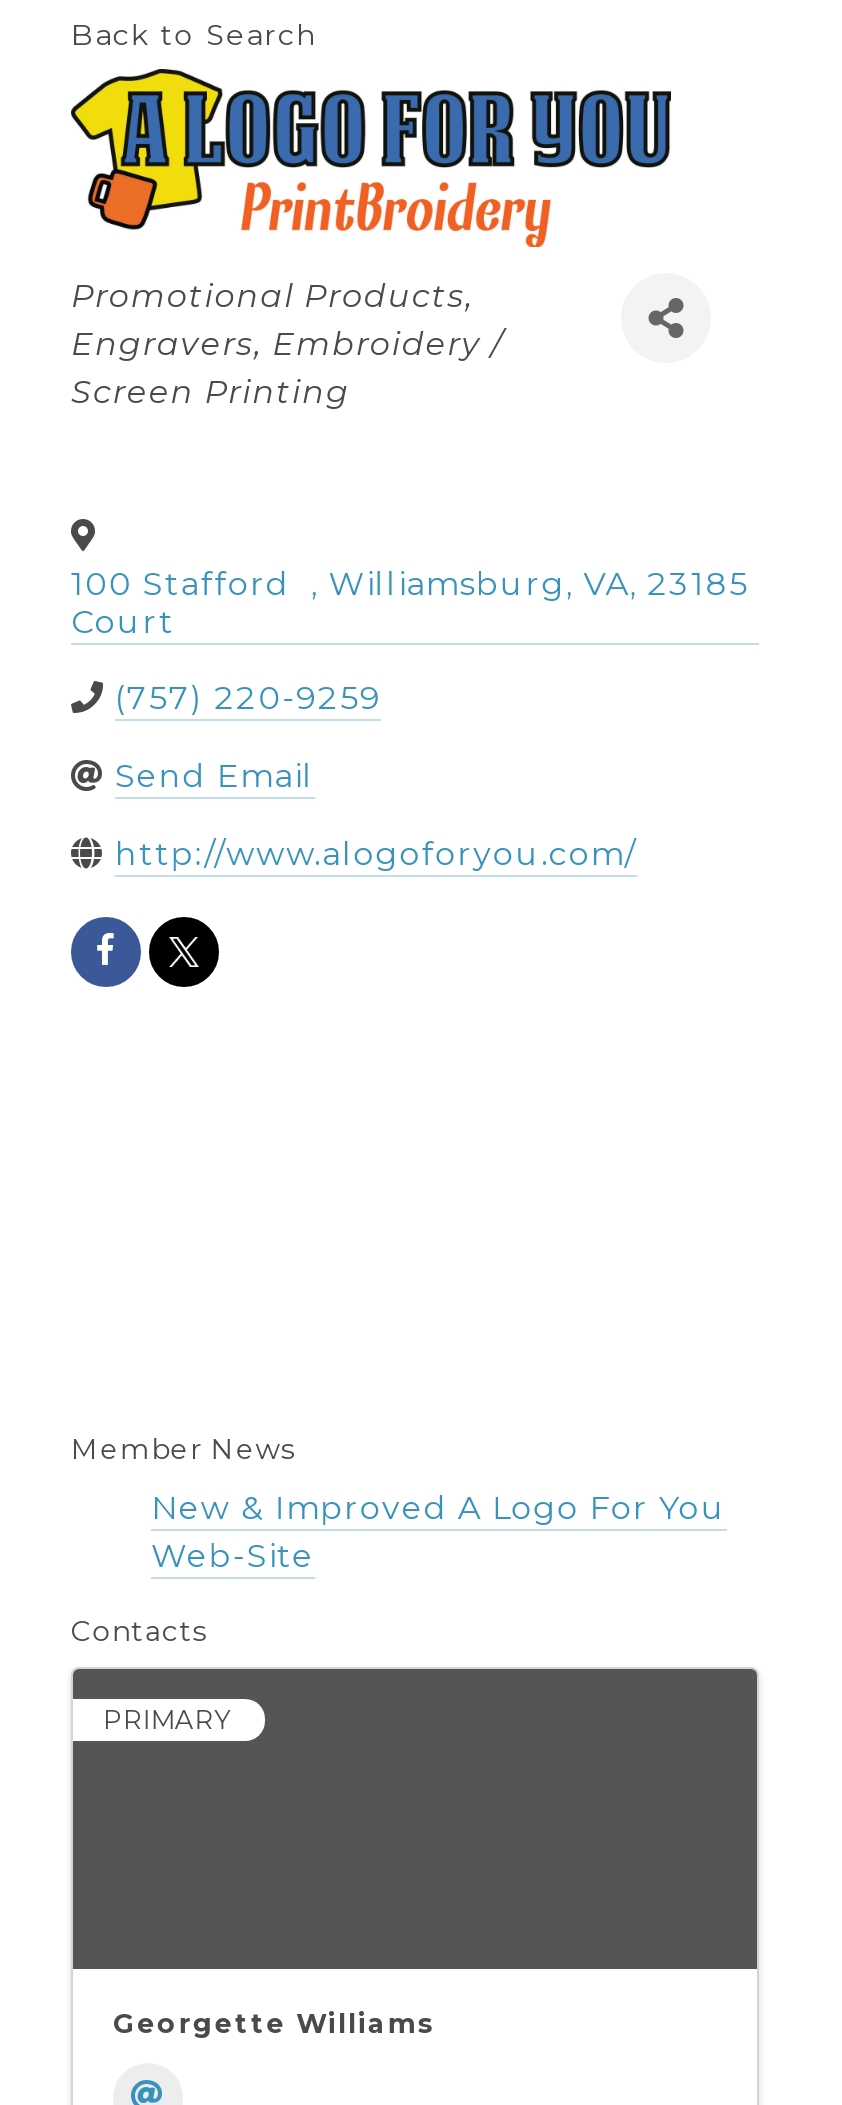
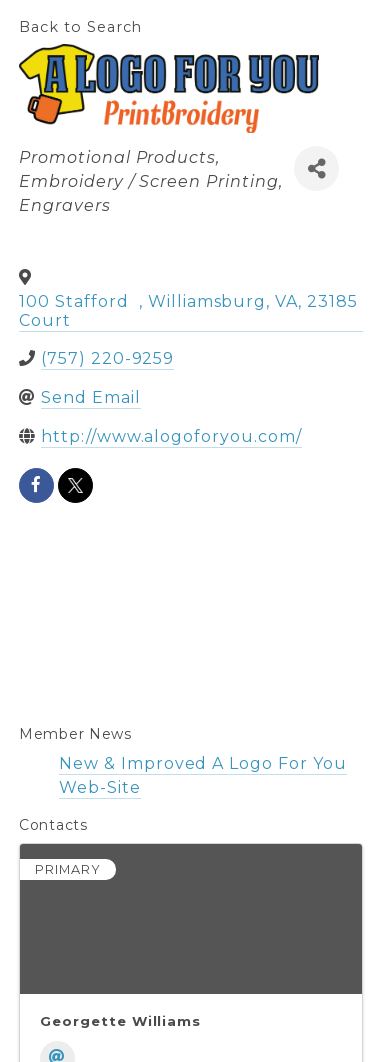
- Engravers Embroidery /
- Screen Printing
+ Embroidery / Screen Printing
+ Engravers
